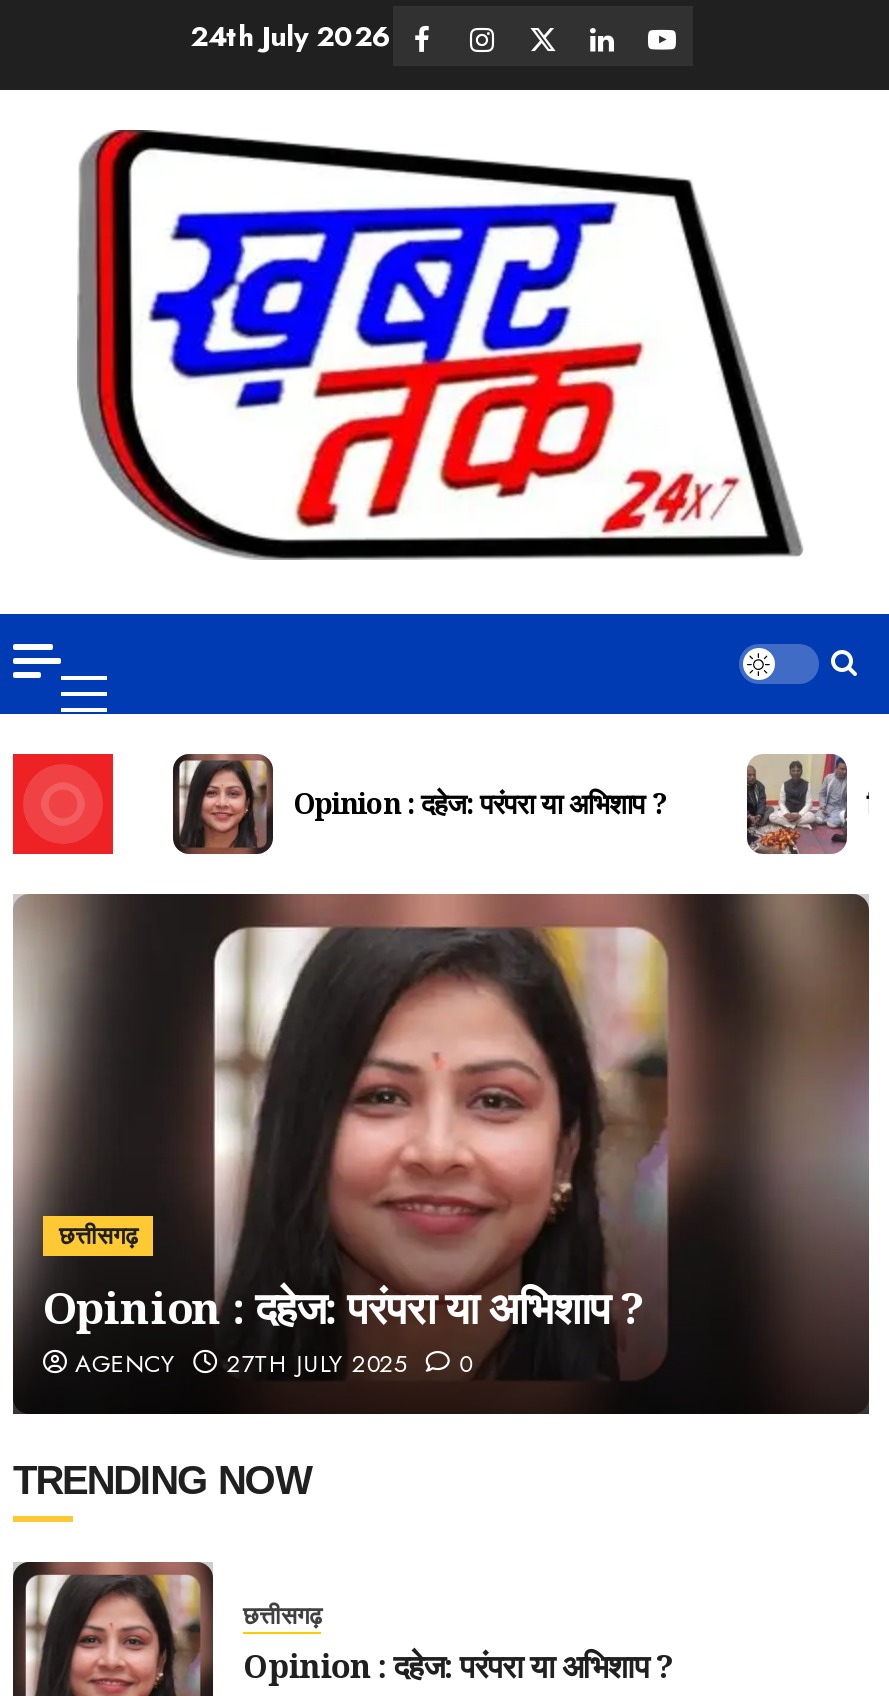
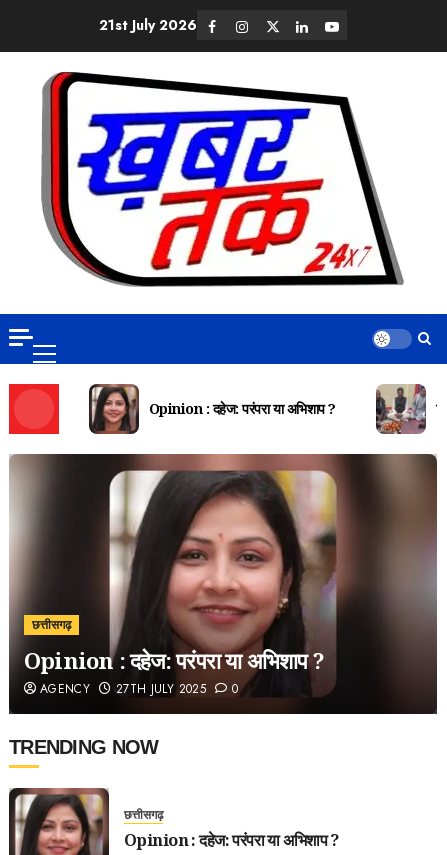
- 24th July 2026
+ 21st July 2026
